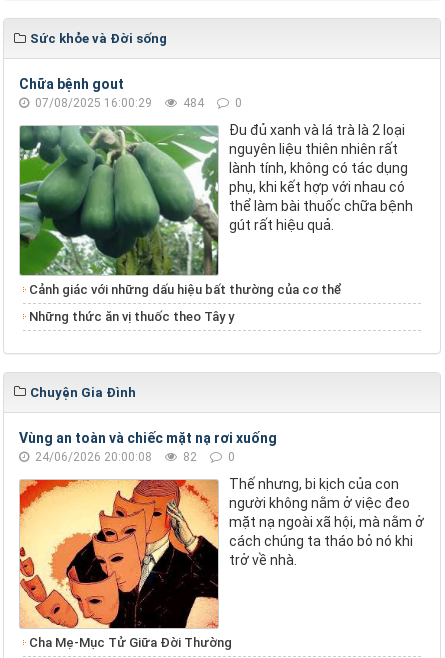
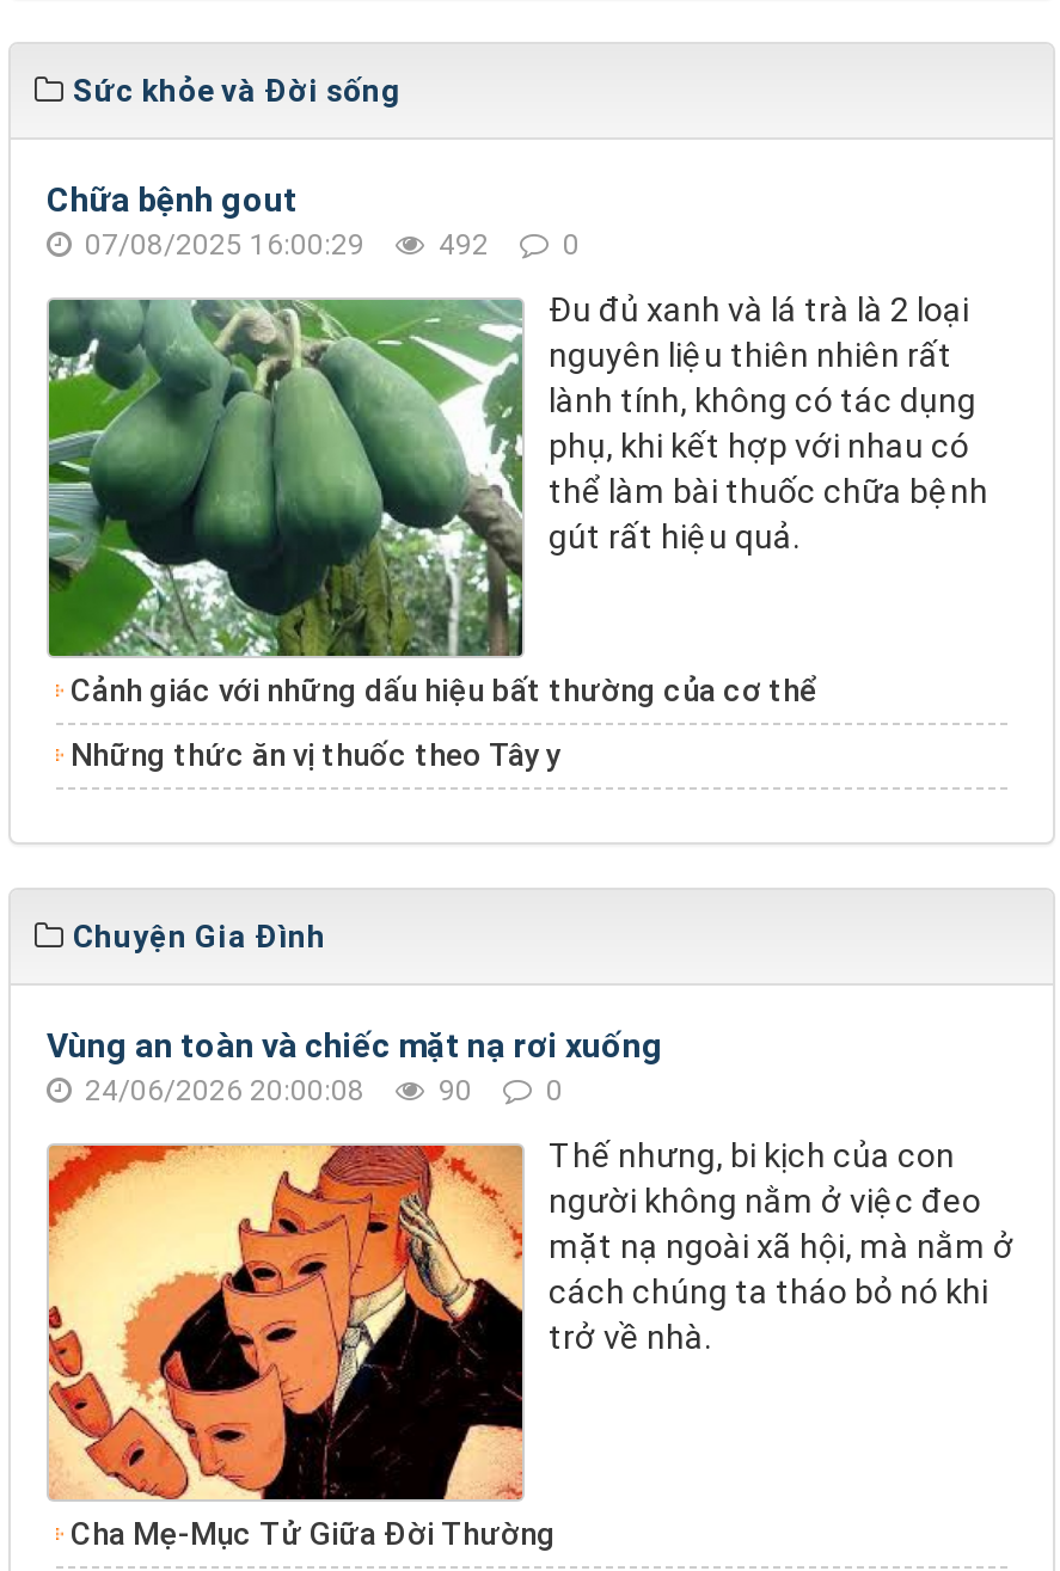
- 07/08/2025 16:00:29 484 0
+ 07/08/2025 16:00:29 492 0

- 24/06/2026 20:00:08 82 0
+ 24/06/2026 20:00:08 90 0
